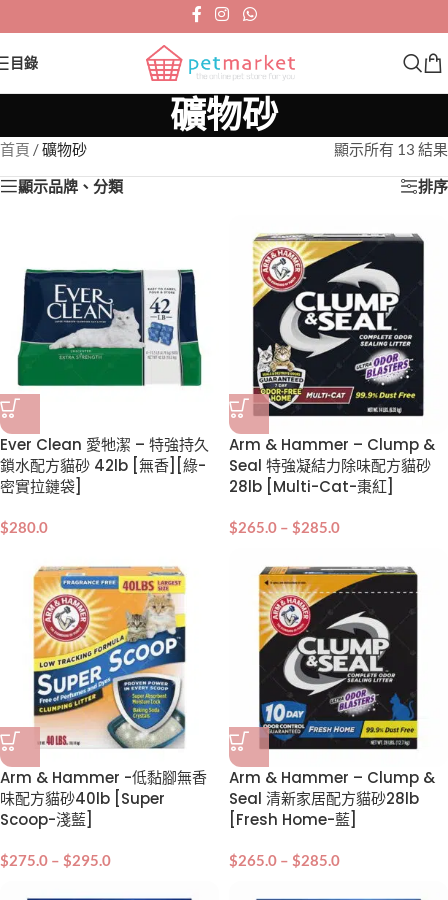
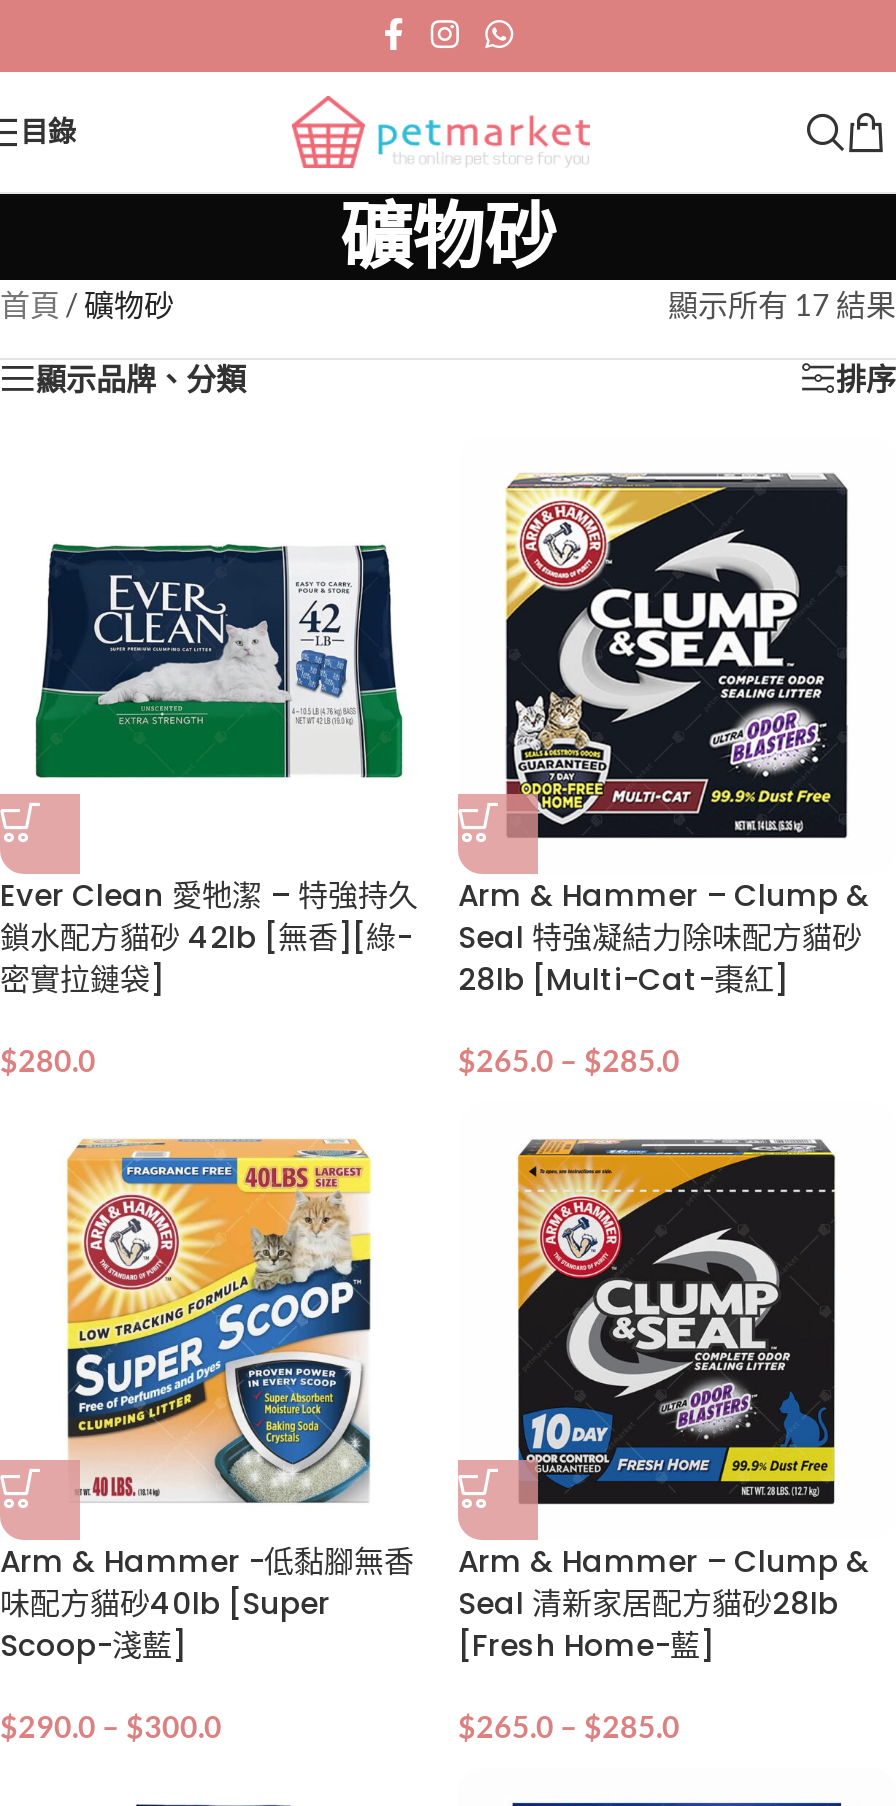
- 顯示所有 13 結果
+ 顯示所有 17 結果

- $275.0 – $295.0
+ $290.0 – $300.0
